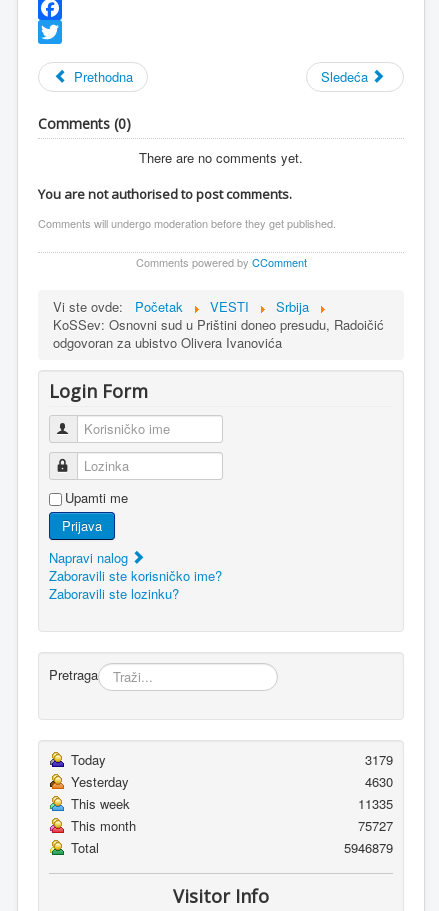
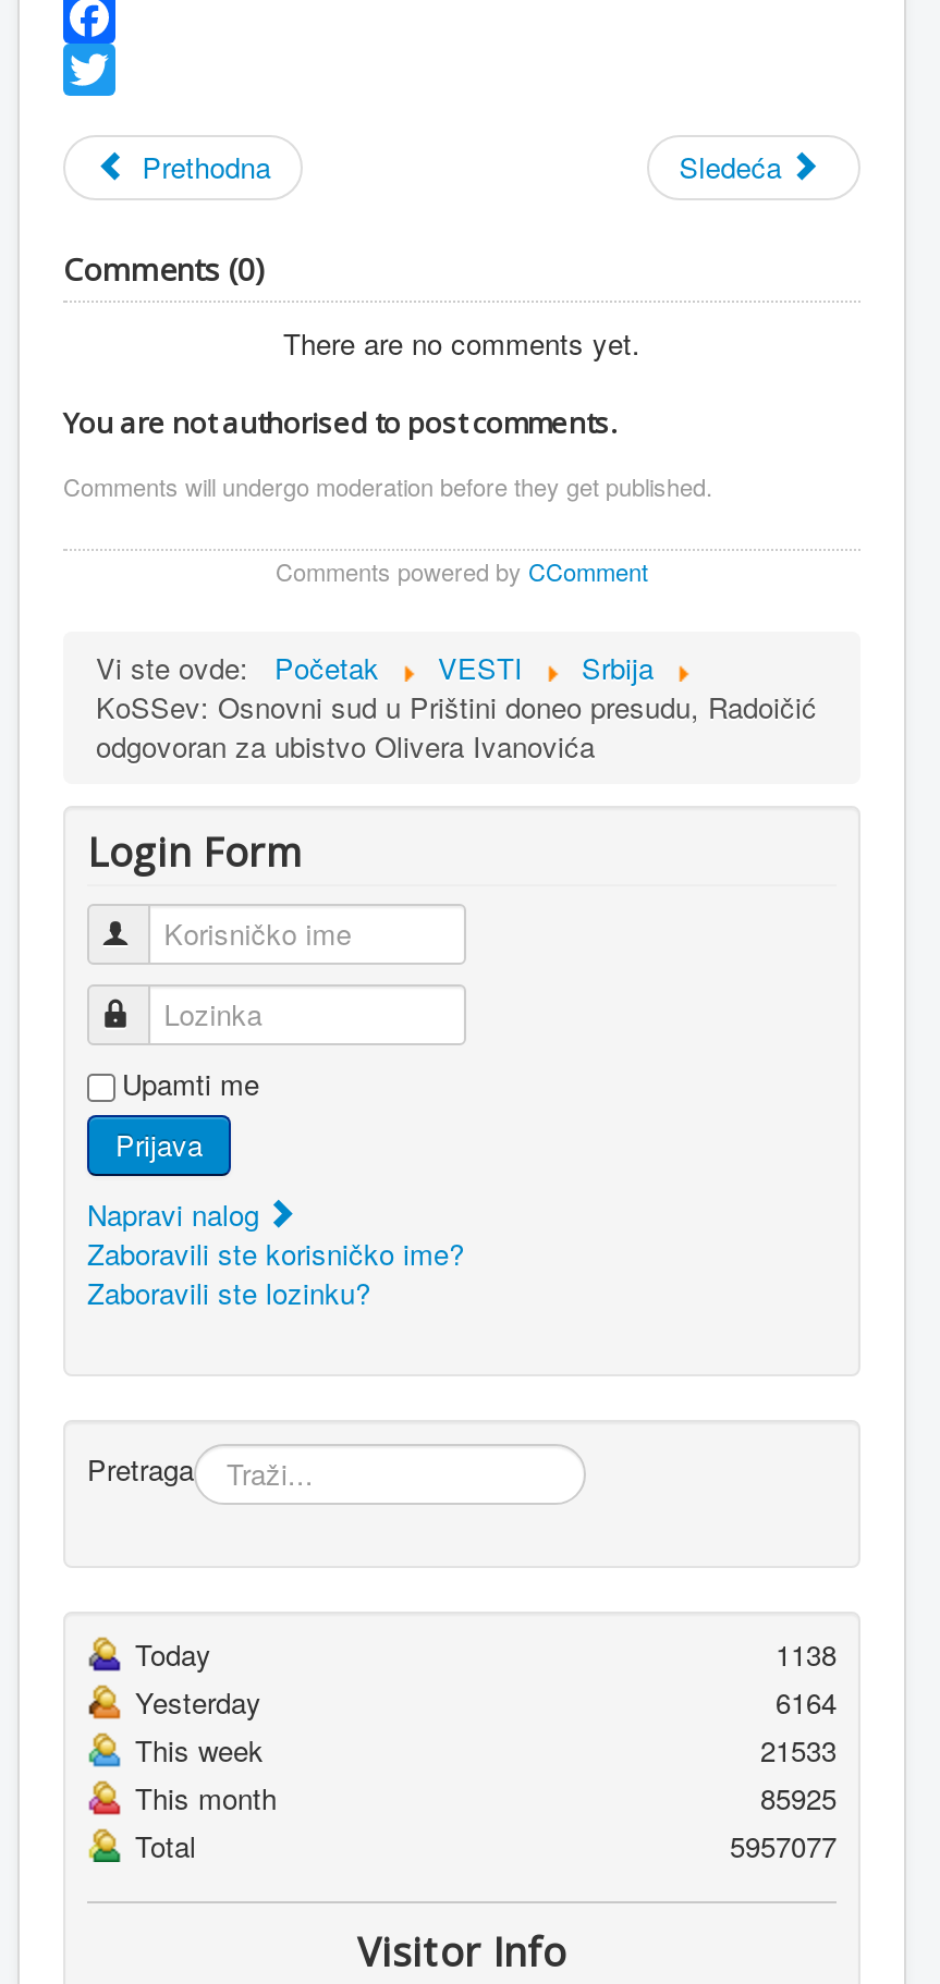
- 3179
+ 1138

- 4630
+ 6164

- 11335
+ 21533

- 75727
+ 85925

- 5946879
+ 5957077
